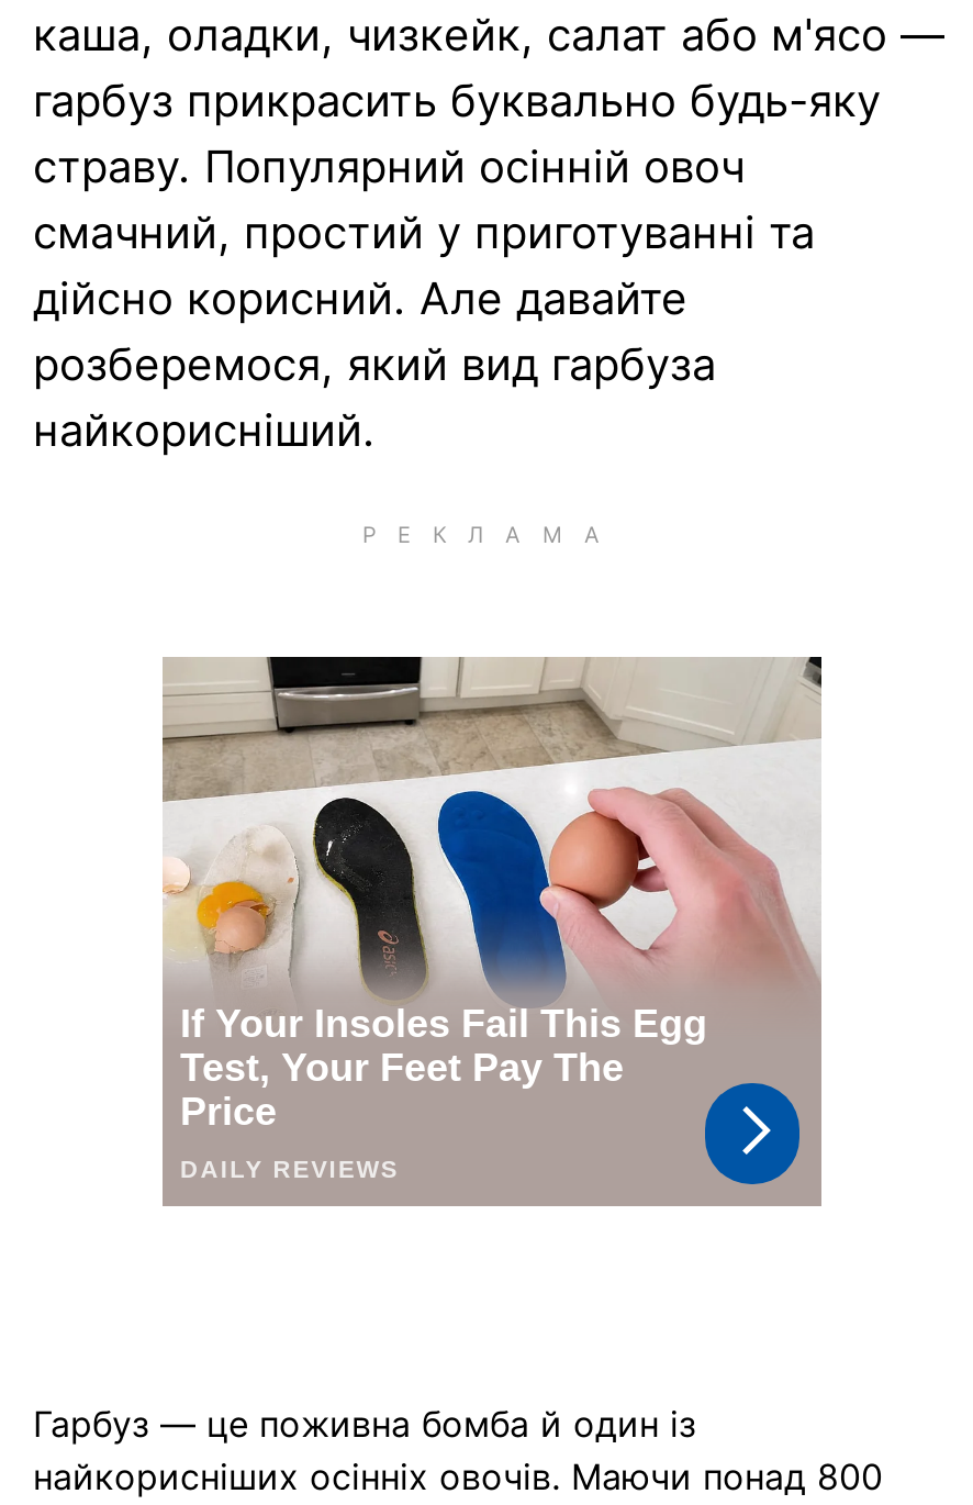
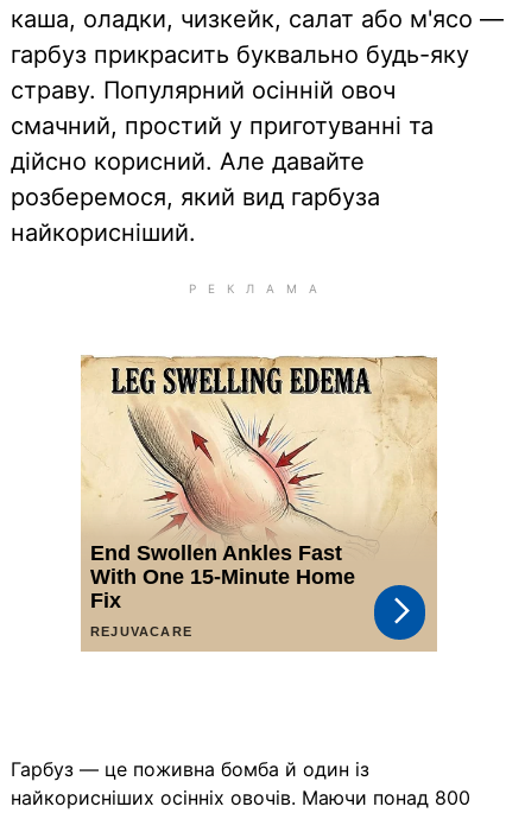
- [image]
+ [image]
